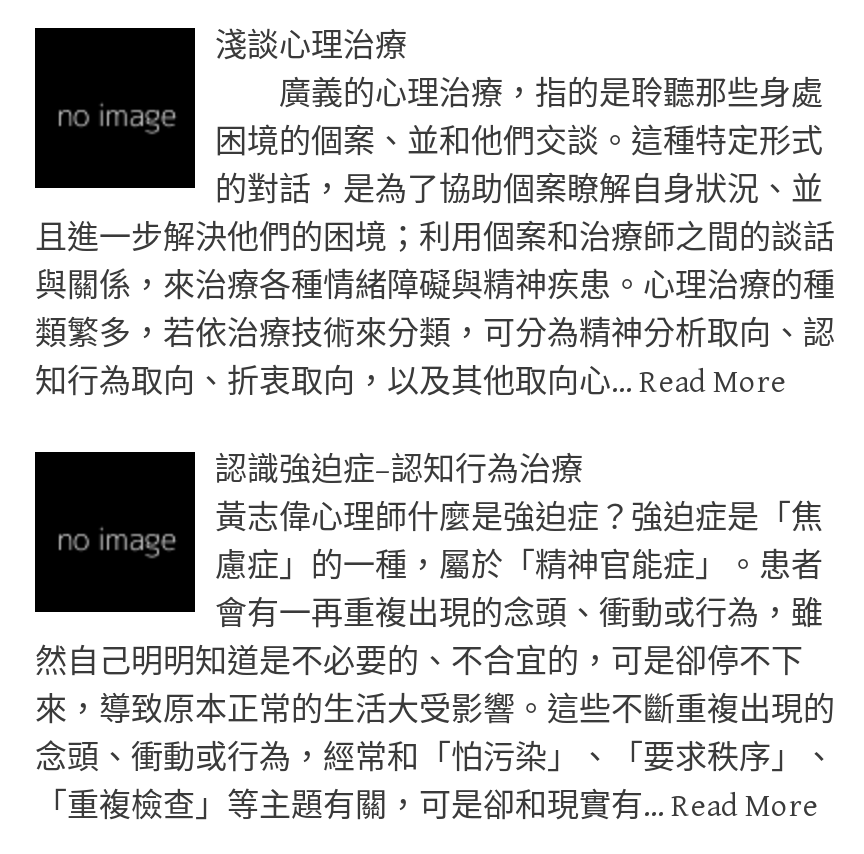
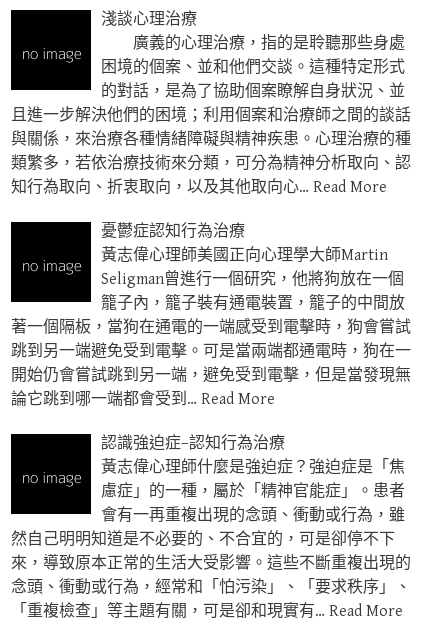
+ 憂鬱症認知行為治療
+ 黃志偉心理師美國正向心理學大師Martin
+ Seligman曾進行一個研究，他將狗放在一個
+ 籠子內，籠子裝有通電裝置，籠子的中間放
+ 著一個隔板，當狗在通電的一端感受到電擊時，狗會嘗試
+ 跳到另一端避免受到電擊。可是當兩端都通電時，狗在一
+ 開始仍會嘗試跳到另一端，避免受到電擊，但是當發現無
+ 論它跳到哪一端都會受到… Read More
